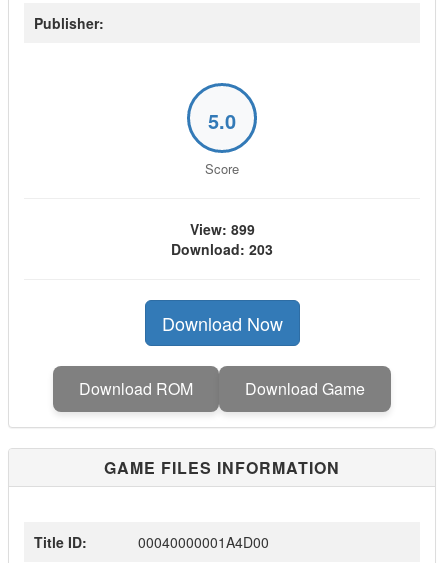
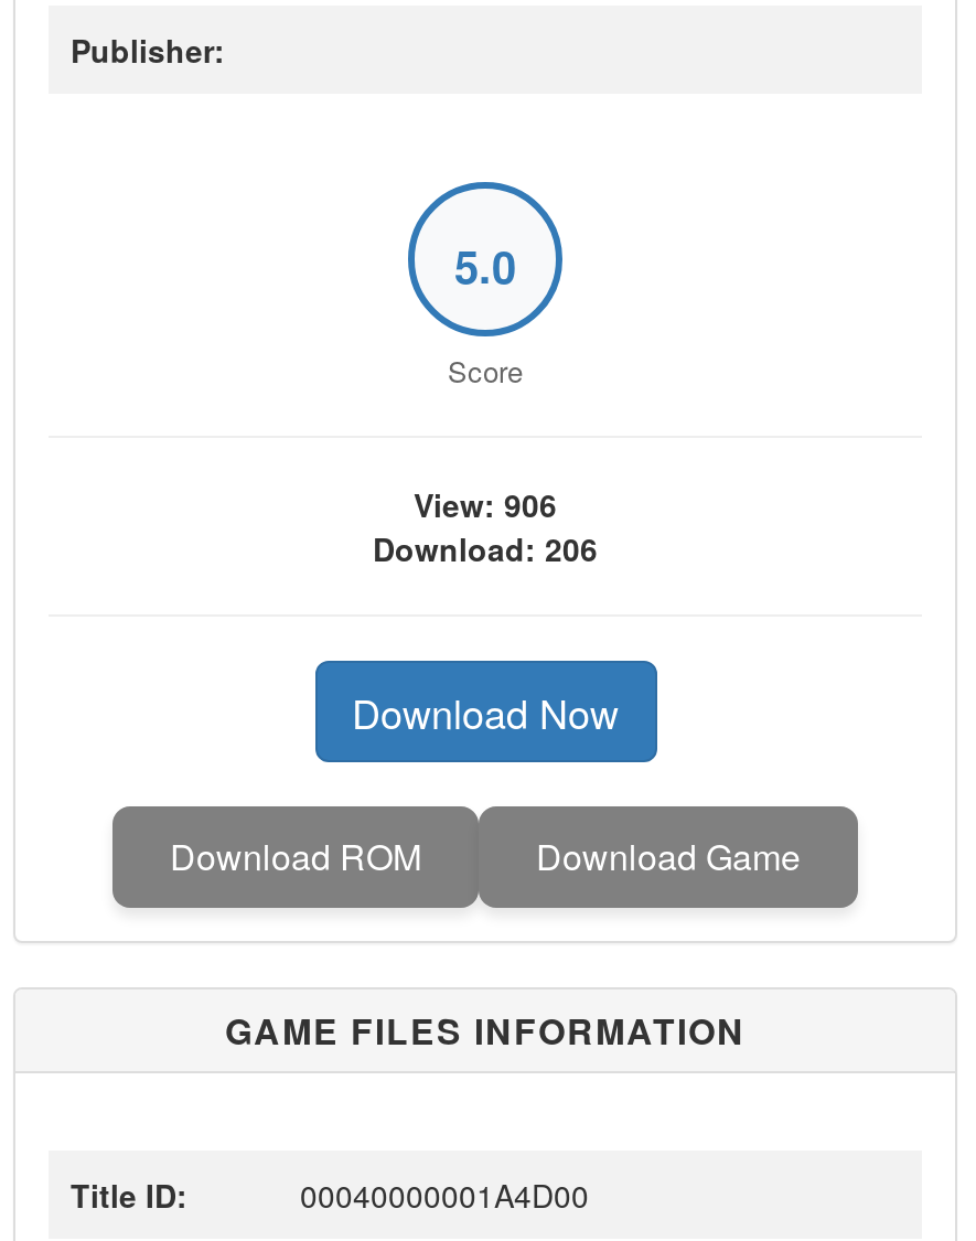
- View: 899
+ View: 906

- Download: 203
+ Download: 206
